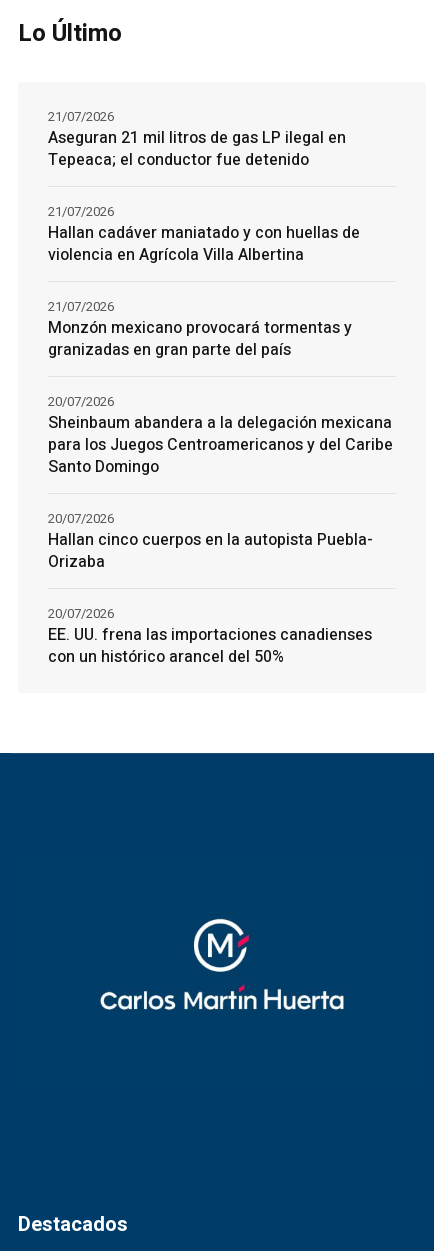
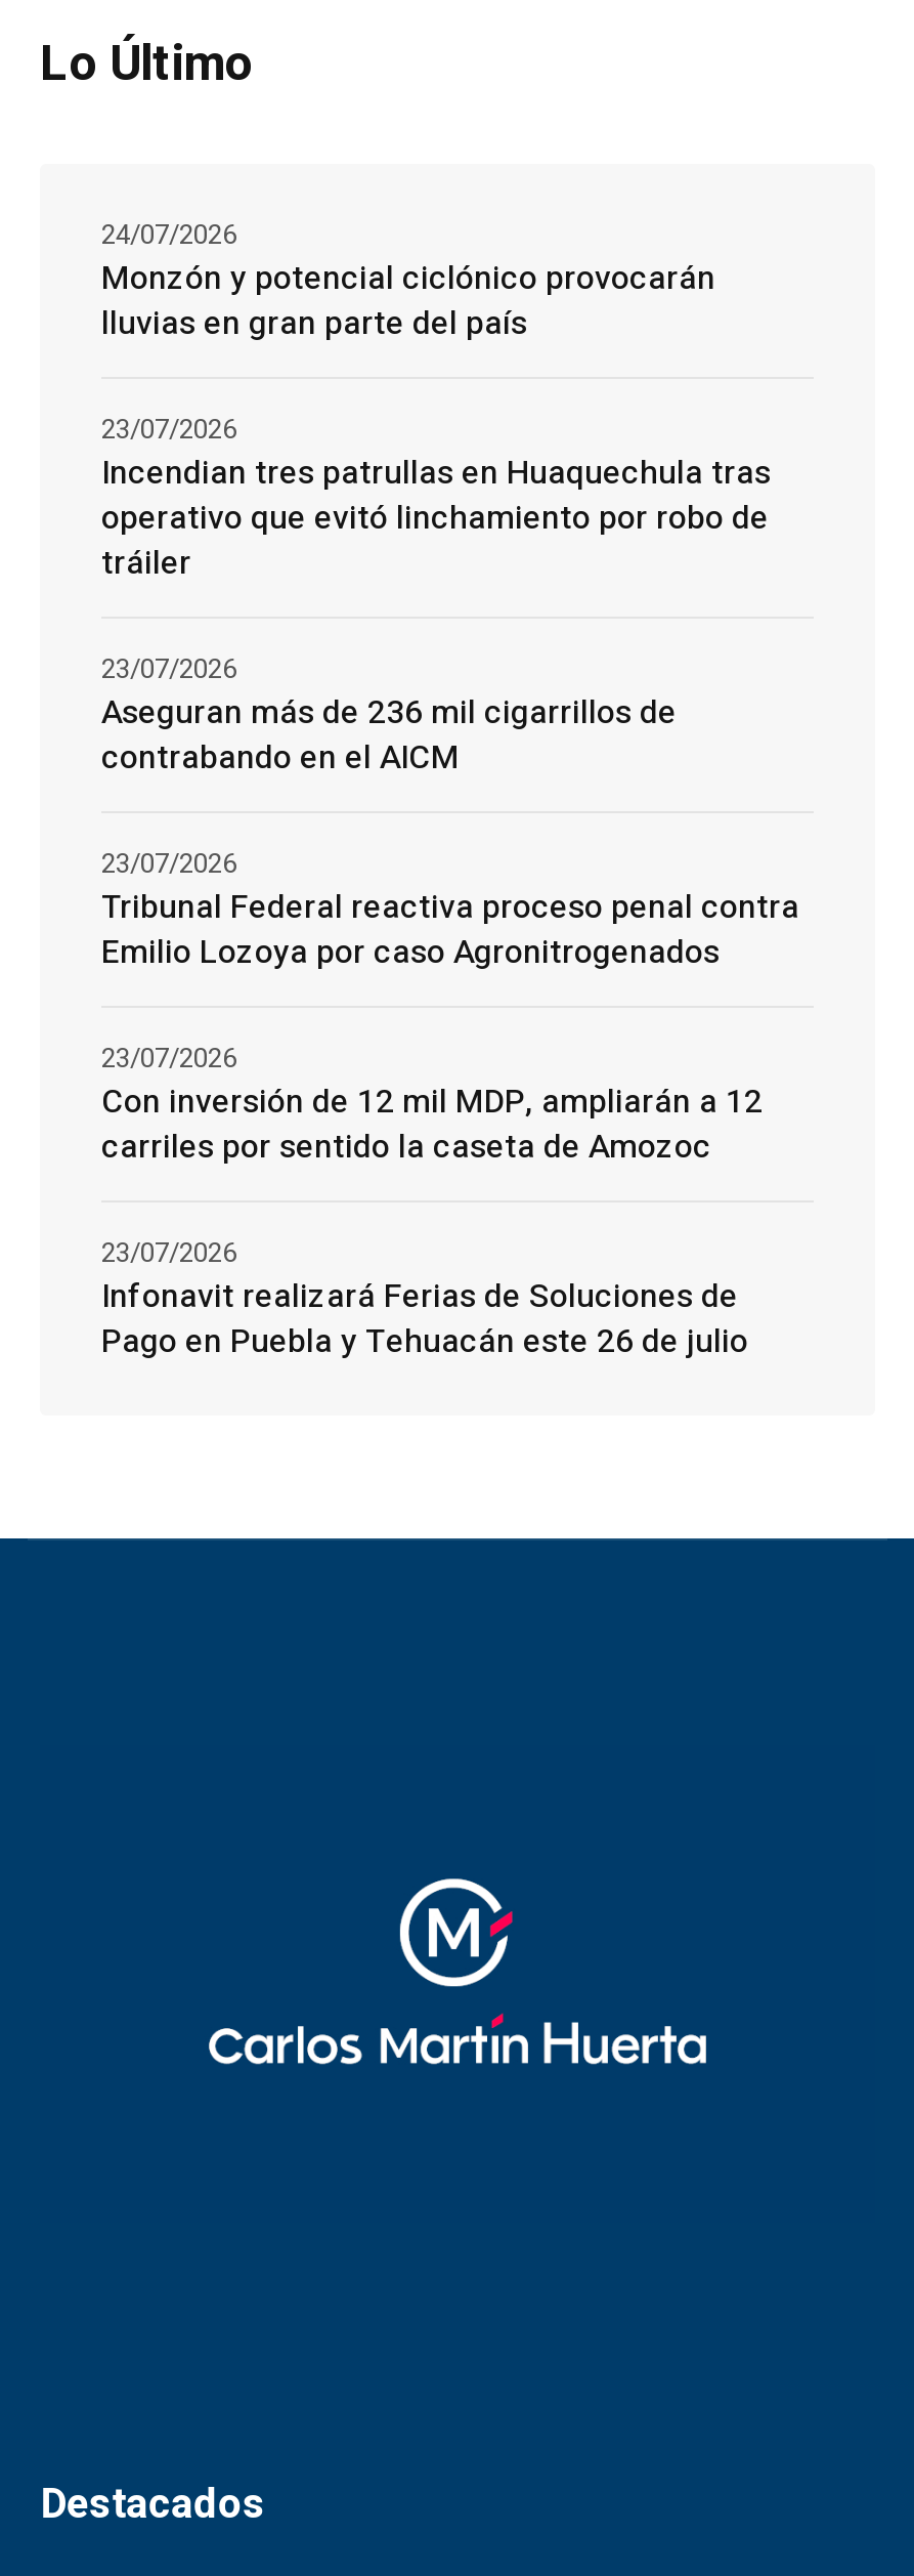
- 21/07/2026
+ 24/07/2026

- Aseguran 21 mil litros de gas LP ilegal en
- Tepeaca; el conductor fue detenido
+ Monzón y potencial ciclónico provocarán
+ lluvias en gran parte del país

- 21/07/2026
+ 23/07/2026

- Hallan cadáver maniatado y con huellas de
- violencia en Agrícola Villa Albertina
+ Incendian tres patrullas en Huaquechula tras
+ operativo que evitó linchamiento por robo de
+ tráiler

- 21/07/2026
+ 23/07/2026

- Monzón mexicano provocará tormentas y
- granizadas en gran parte del país
+ Aseguran más de 236 mil cigarrillos de
+ contrabando en el AICM

- 20/07/2026
+ 23/07/2026

- Sheinbaum abandera a la delegación mexicana
- para los Juegos Centroamericanos y del Caribe
- Santo Domingo
+ Tribunal Federal reactiva proceso penal contra
+ Emilio Lozoya por caso Agronitrogenados

- 20/07/2026
+ 23/07/2026

- Hallan cinco cuerpos en la autopista Puebla-
- Orizaba
+ Con inversión de 12 mil MDP, ampliarán a 12
+ carriles por sentido la caseta de Amozoc

- 20/07/2026
+ 23/07/2026

- EE. UU. frena las importaciones canadienses
- con un histórico arancel del 50%
+ Infonavit realizará Ferias de Soluciones de
+ Pago en Puebla y Tehuacán este 26 de julio
